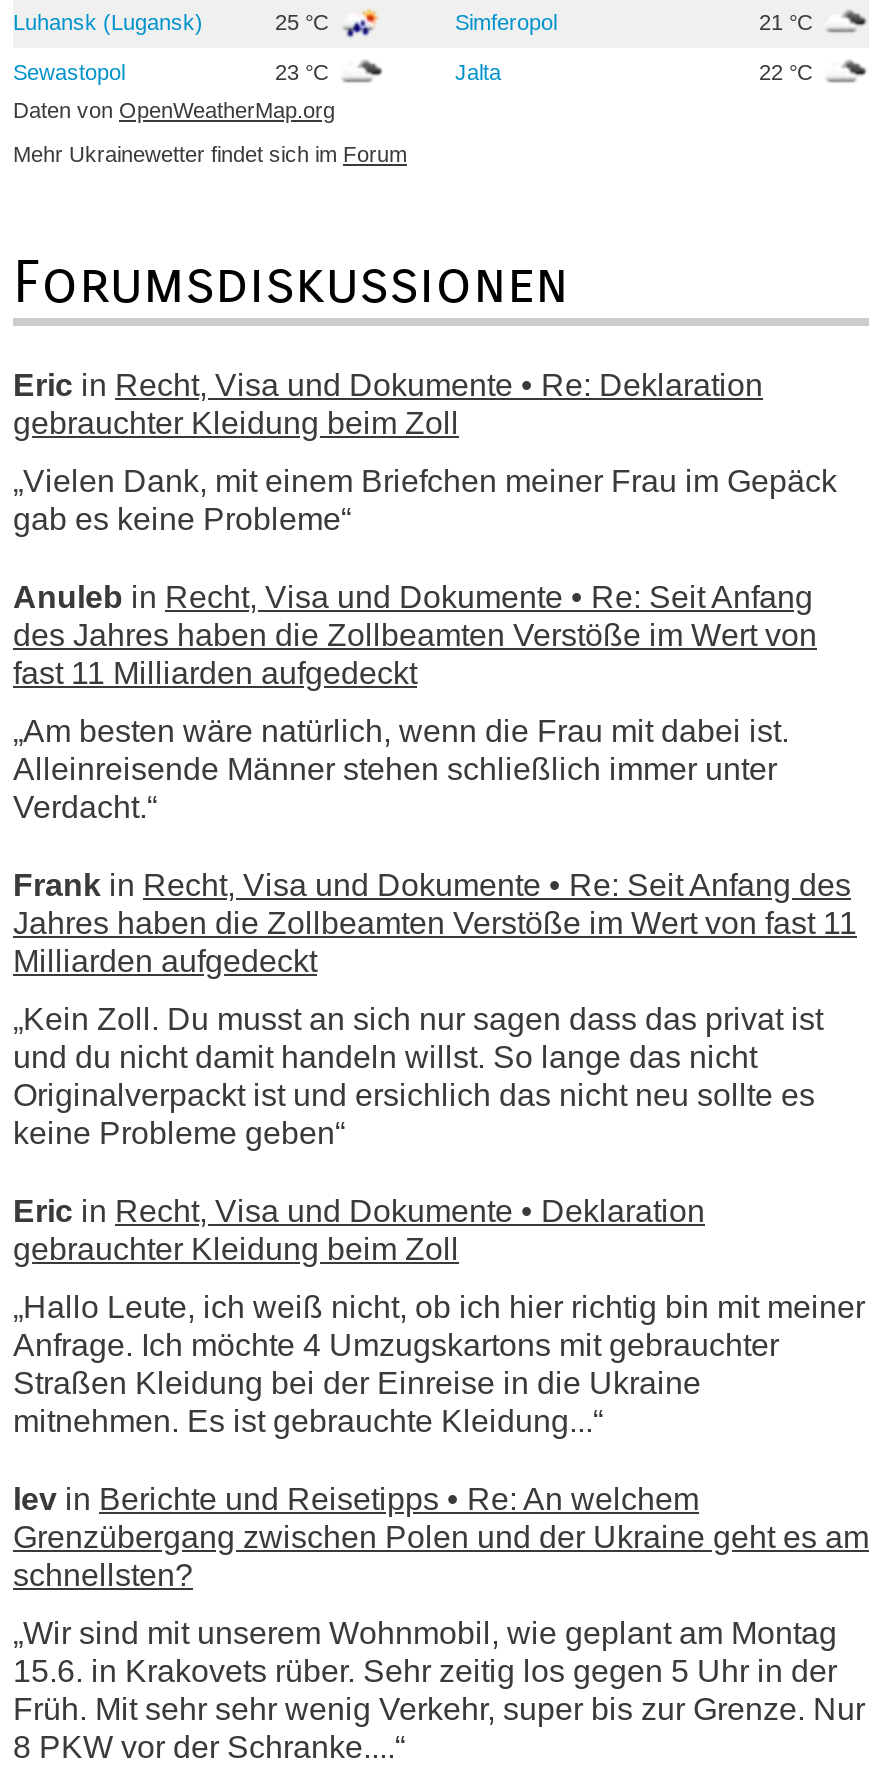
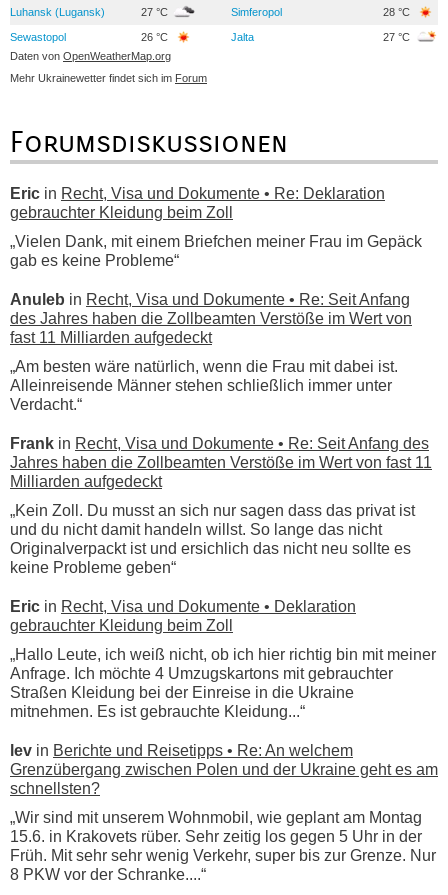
- 25 °C
+ 27 °C

- 21 °C
+ 28 °C

- 23 °C
+ 26 °C

- 22 °C
+ 27 °C
